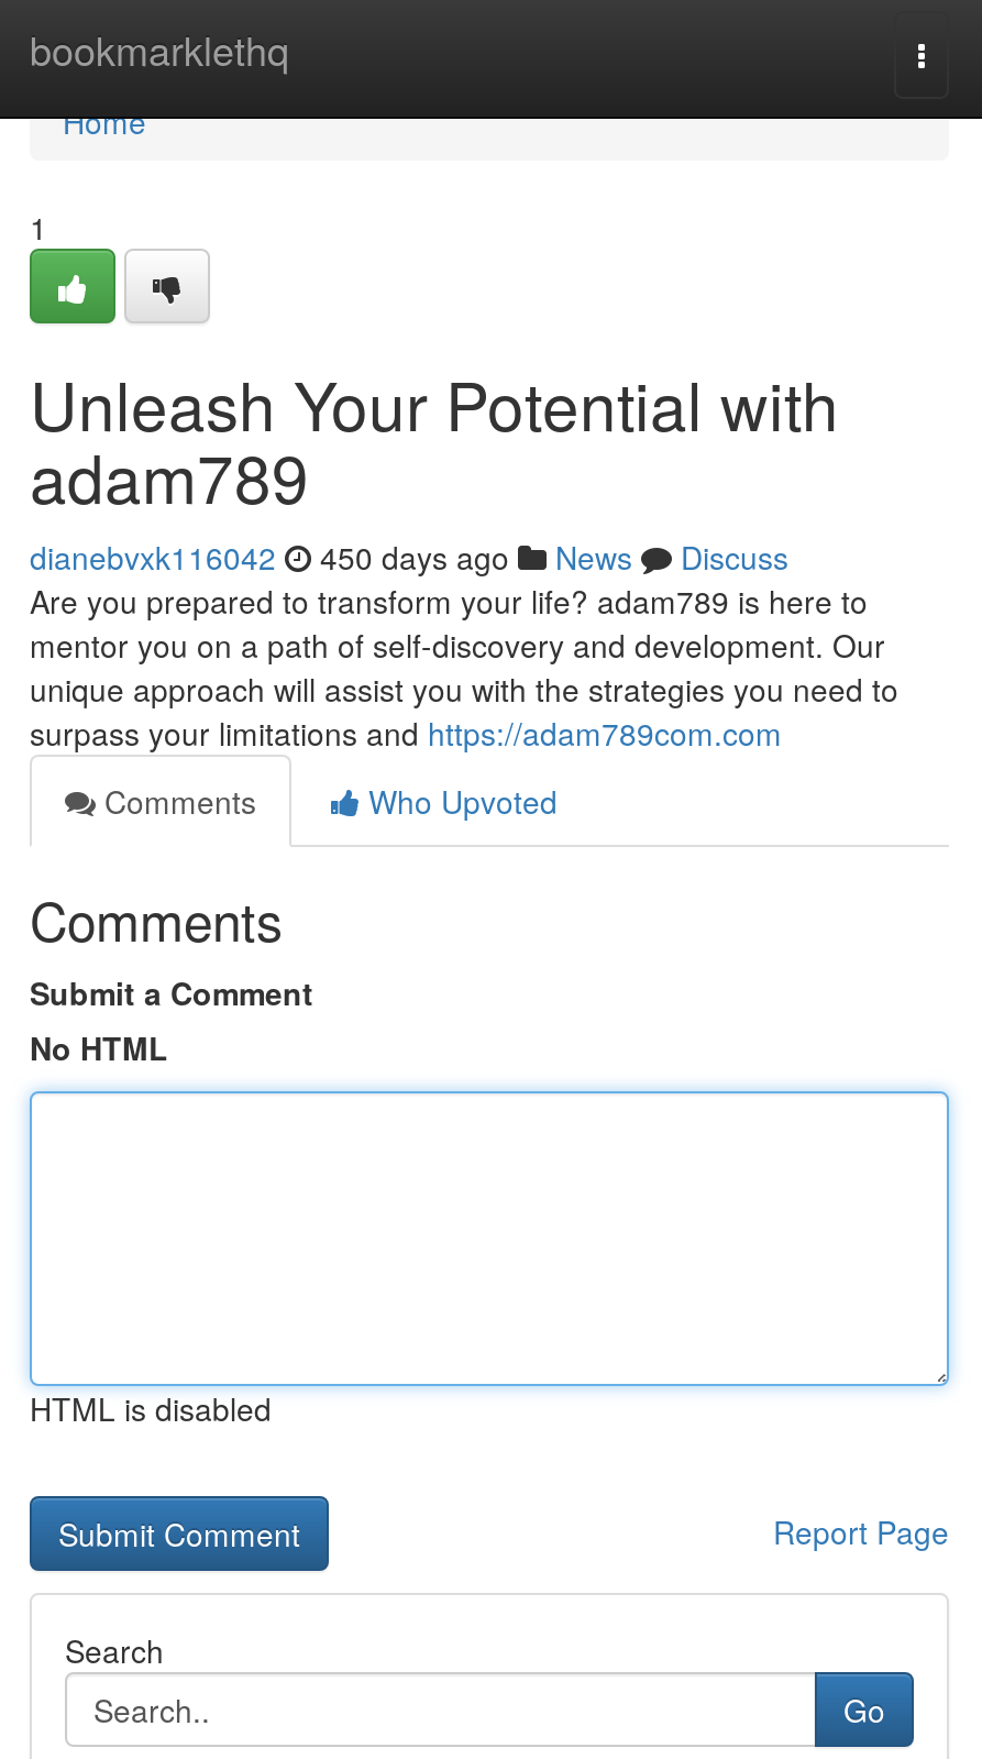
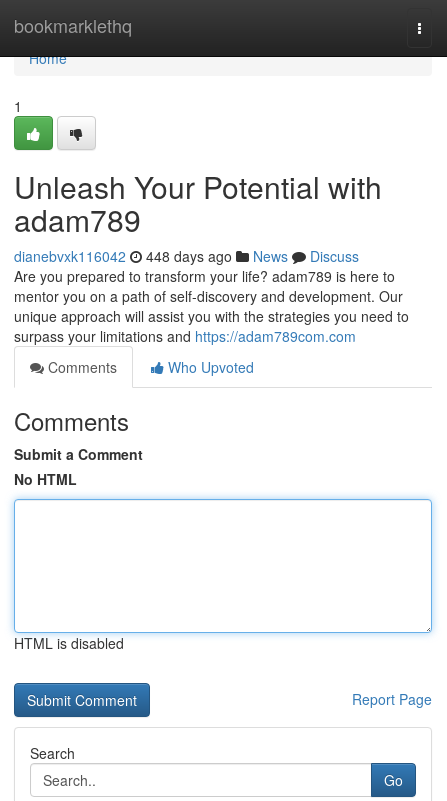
- dianebvxk116042 450 days ago News Discuss
+ dianebvxk116042 448 days ago News Discuss
